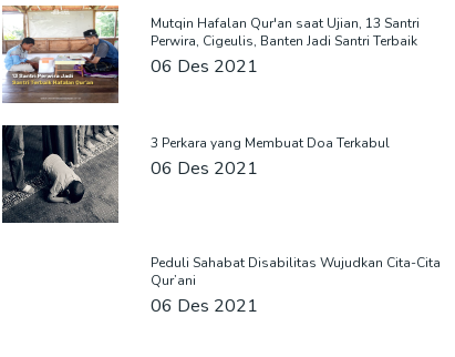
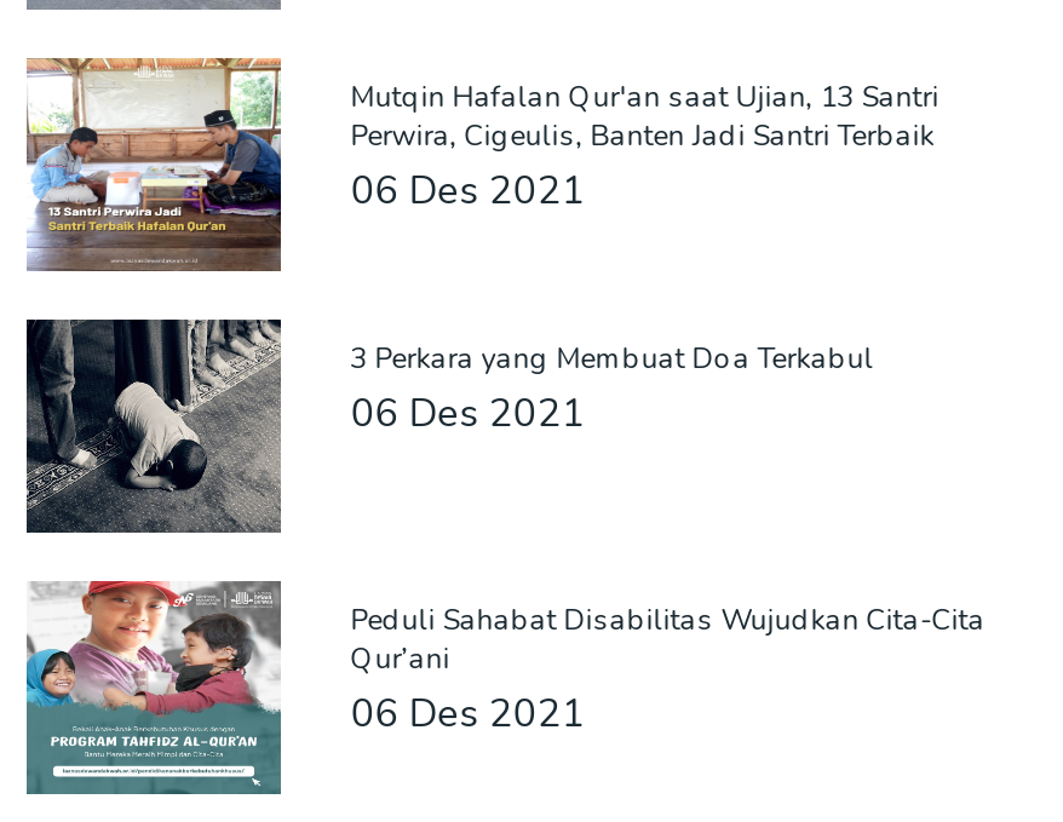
+ [image]
